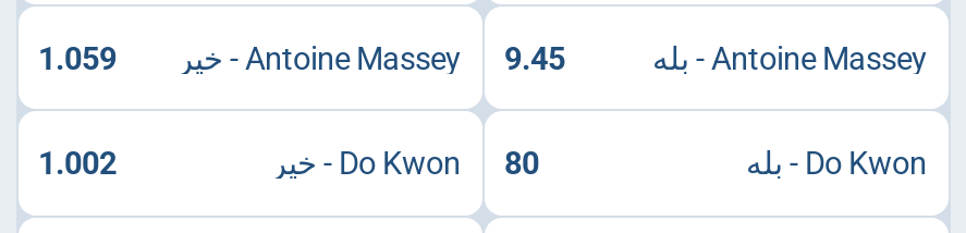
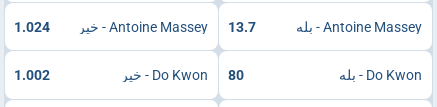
- 1.059
+ 1.024

- 9.45
+ 13.7
